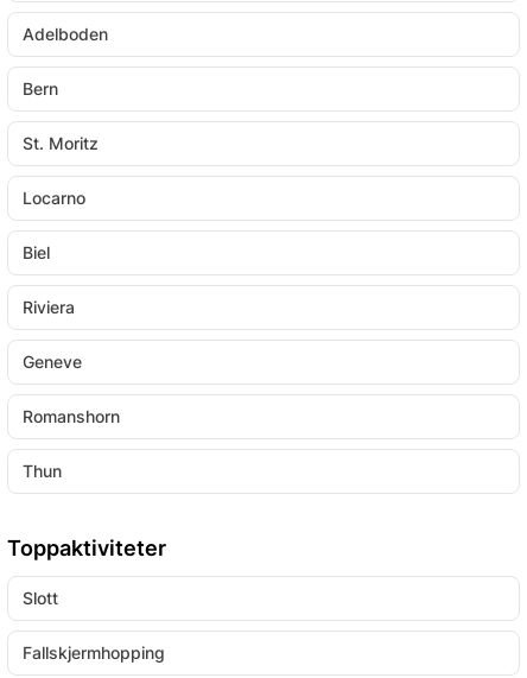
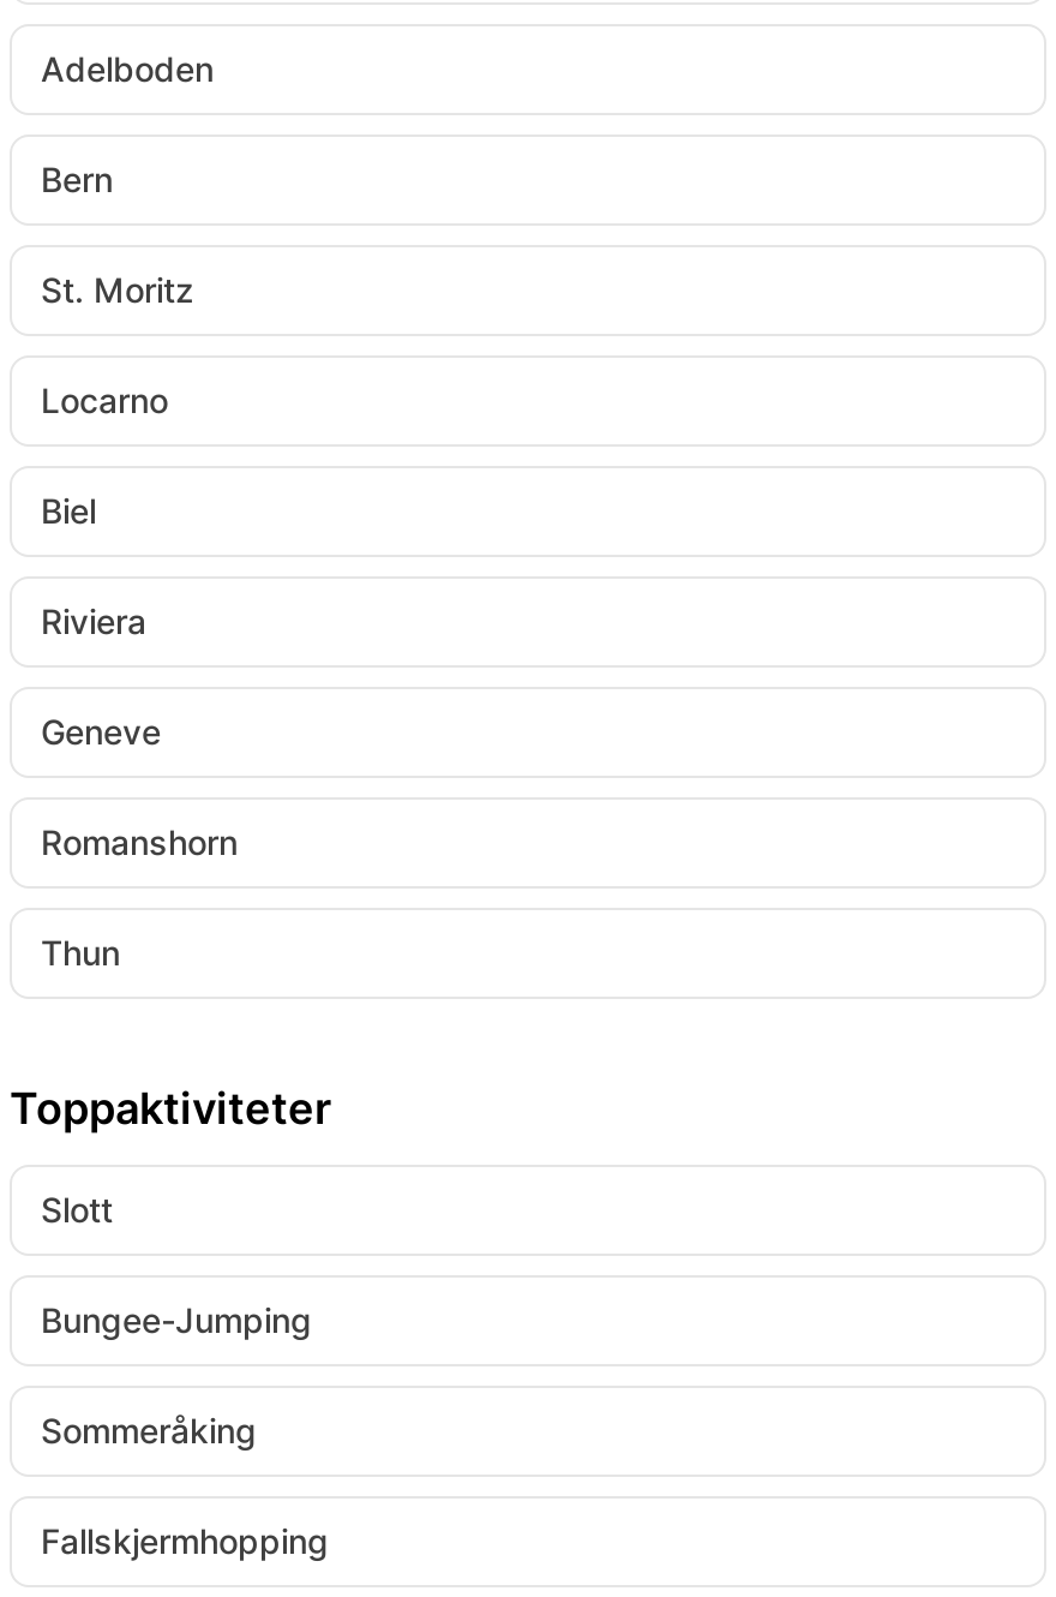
+ Bungee-Jumping
+ Sommeråking
